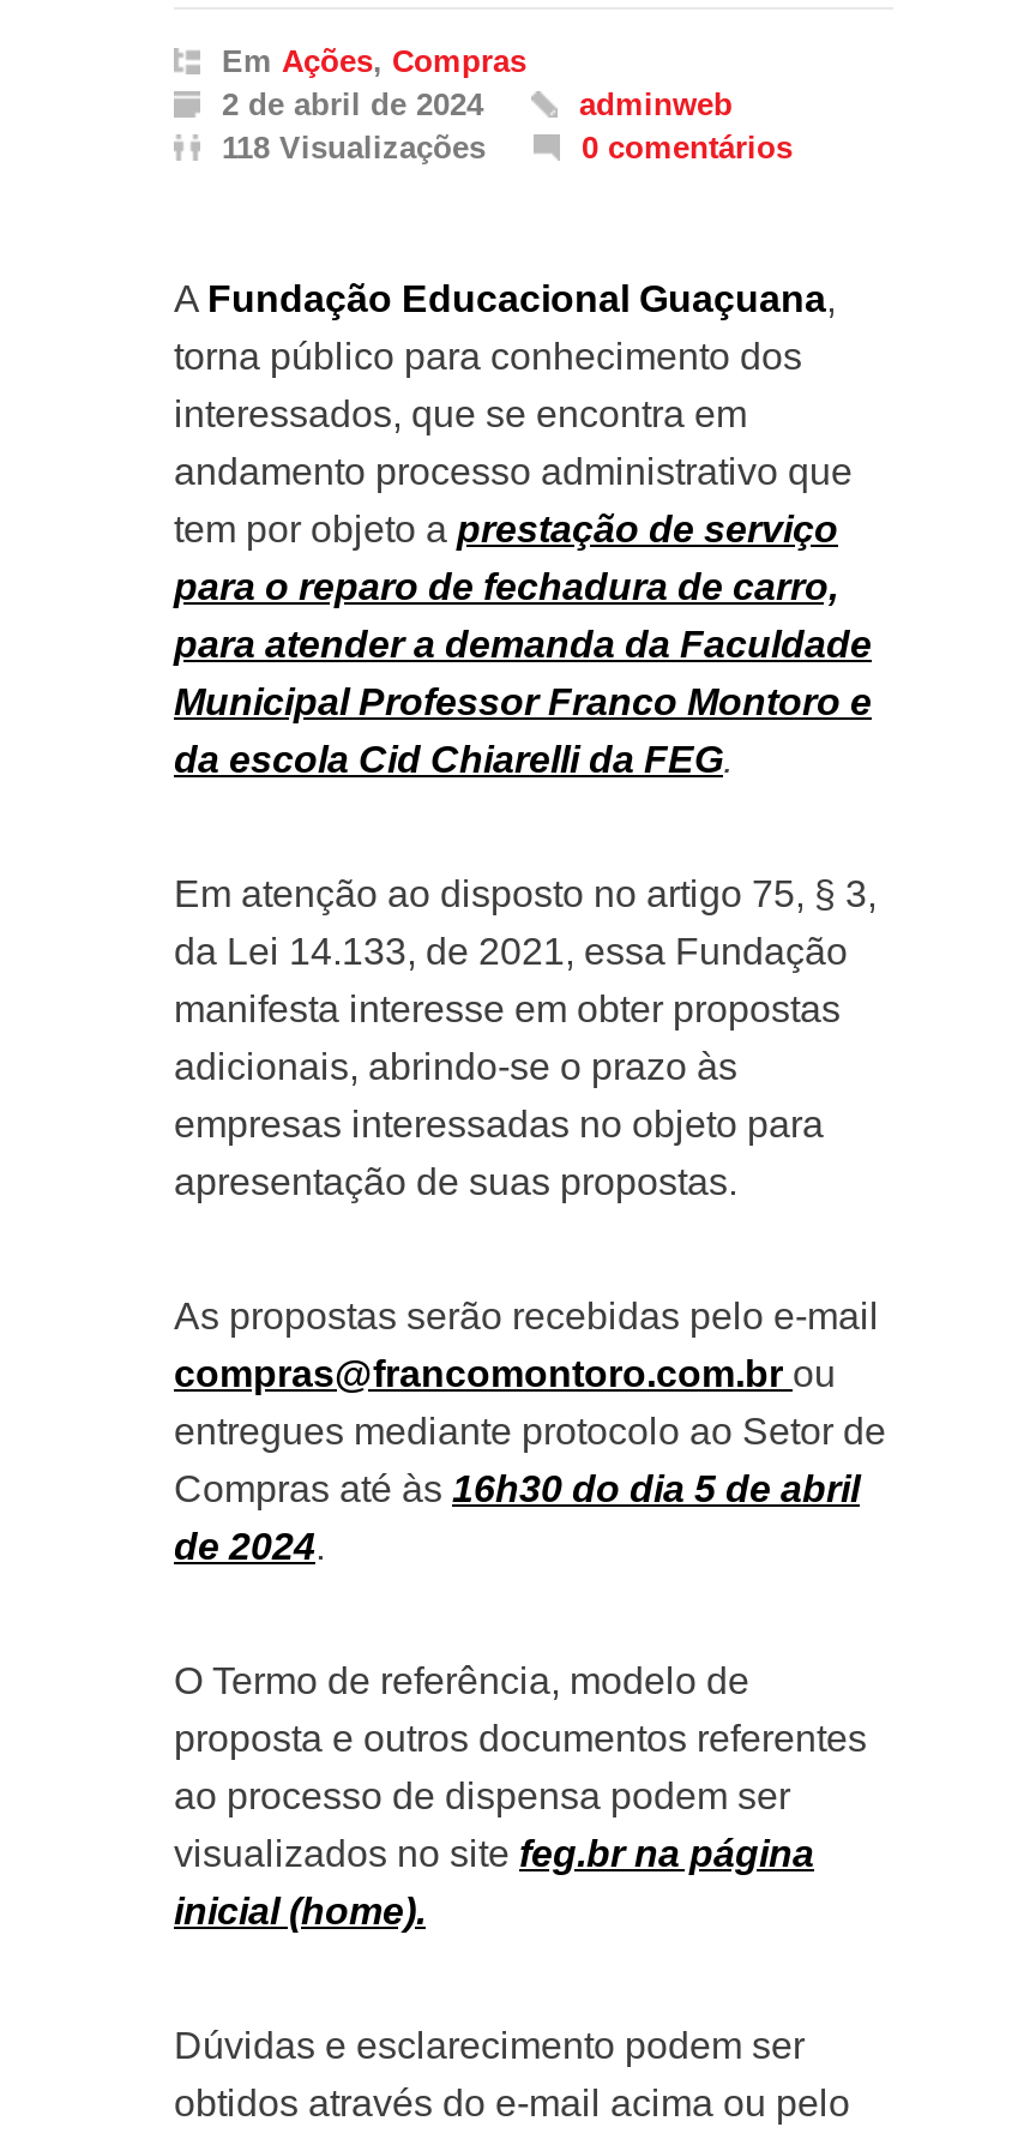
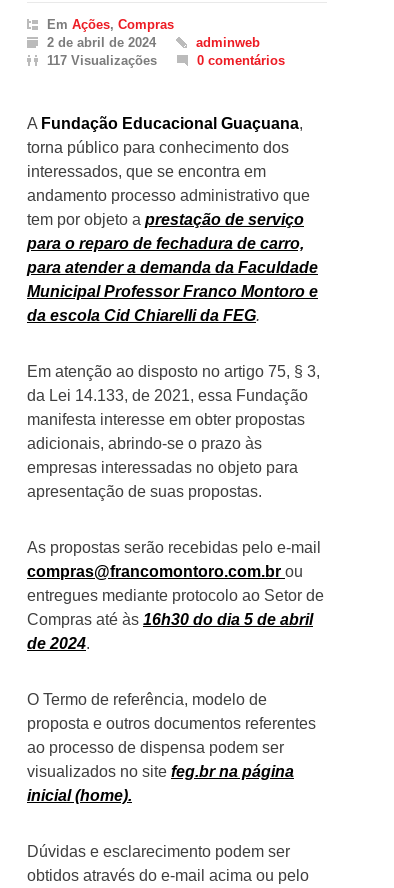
- 118 Visualizações
+ 117 Visualizações
